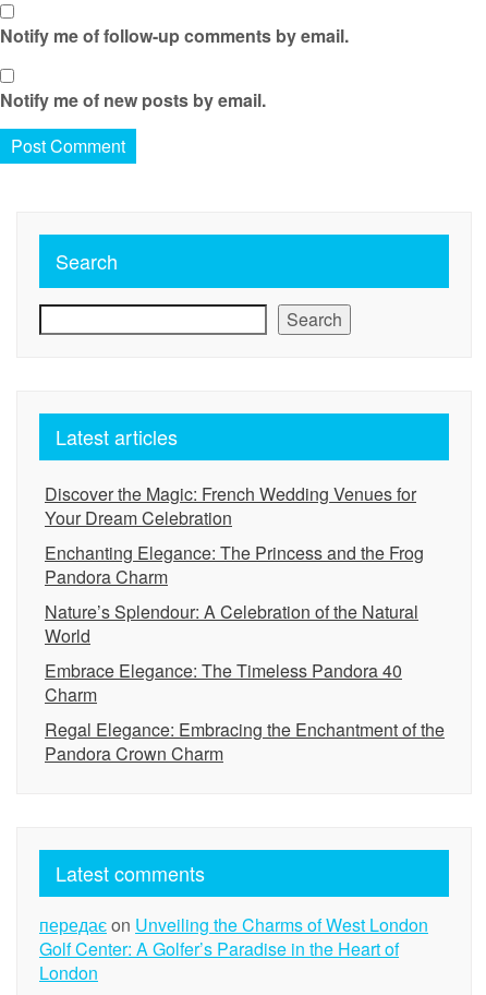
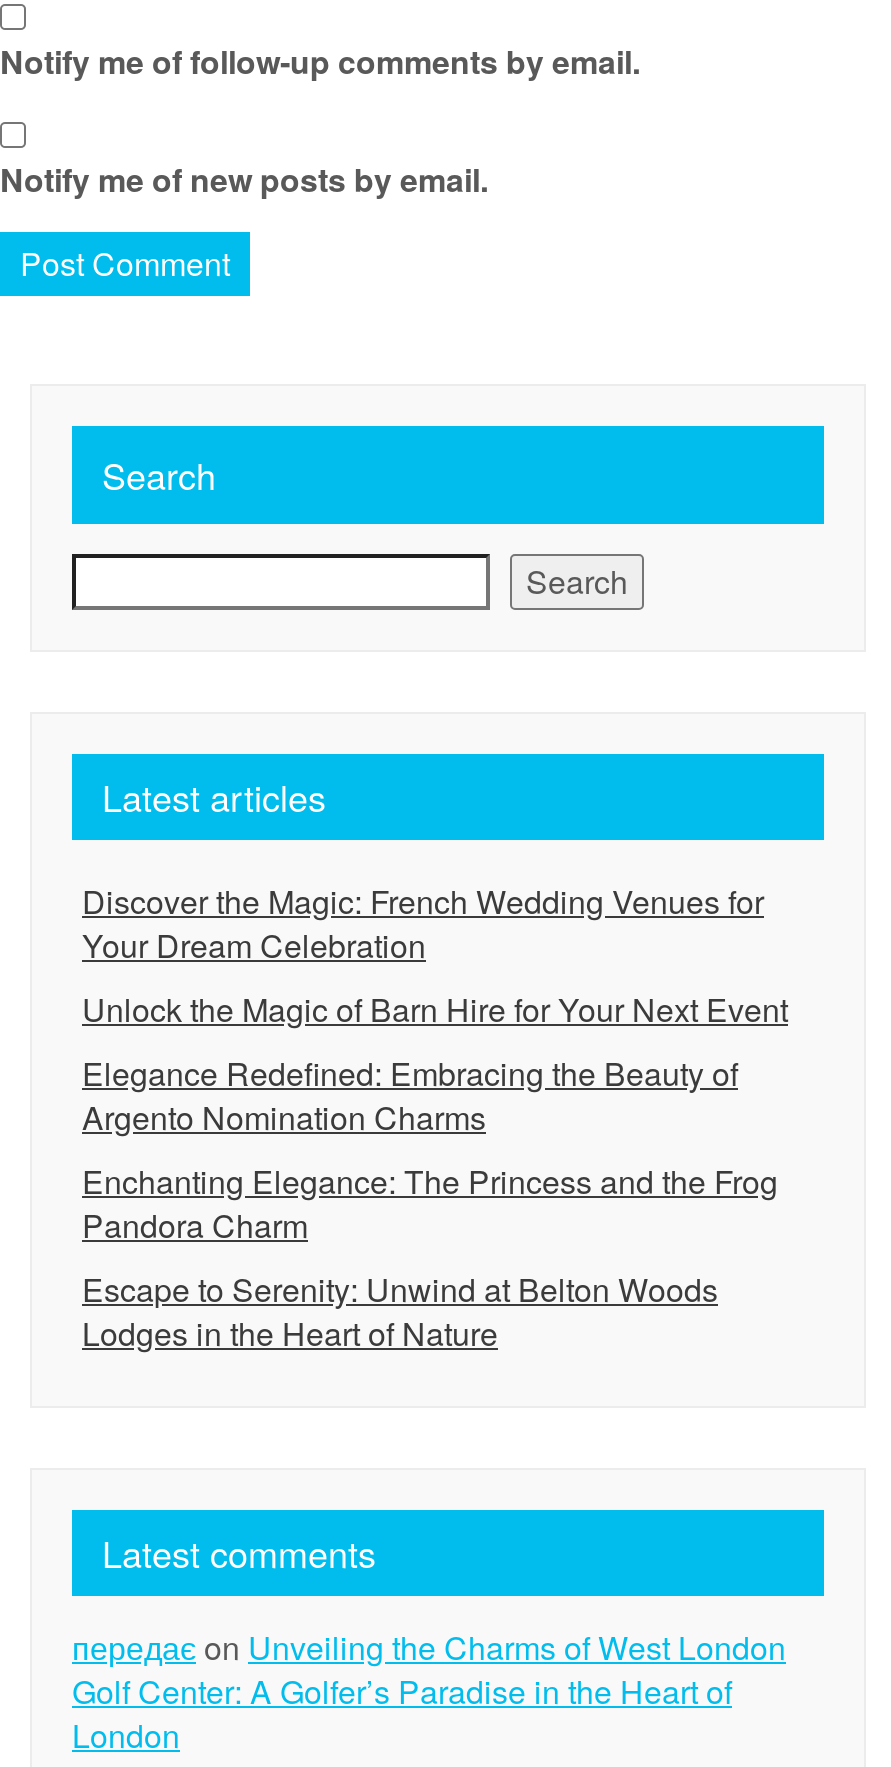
+ Unlock the Magic of Barn Hire for Your Next Event
+ Elegance Redefined: Embracing the Beauty of
+ Argento Nomination Charms

moved down: Enchanting Elegance: The Princess and the Frog | Pandora Charm

- Nature’s Splendour: A Celebration of the Natural
- World
- Embrace Elegance: The Timeless Pandora 40
- Charm
- Regal Elegance: Embracing the Enchantment of the
- Pandora Crown Charm
+ Escape to Serenity: Unwind at Belton Woods
+ Lodges in the Heart of Nature
